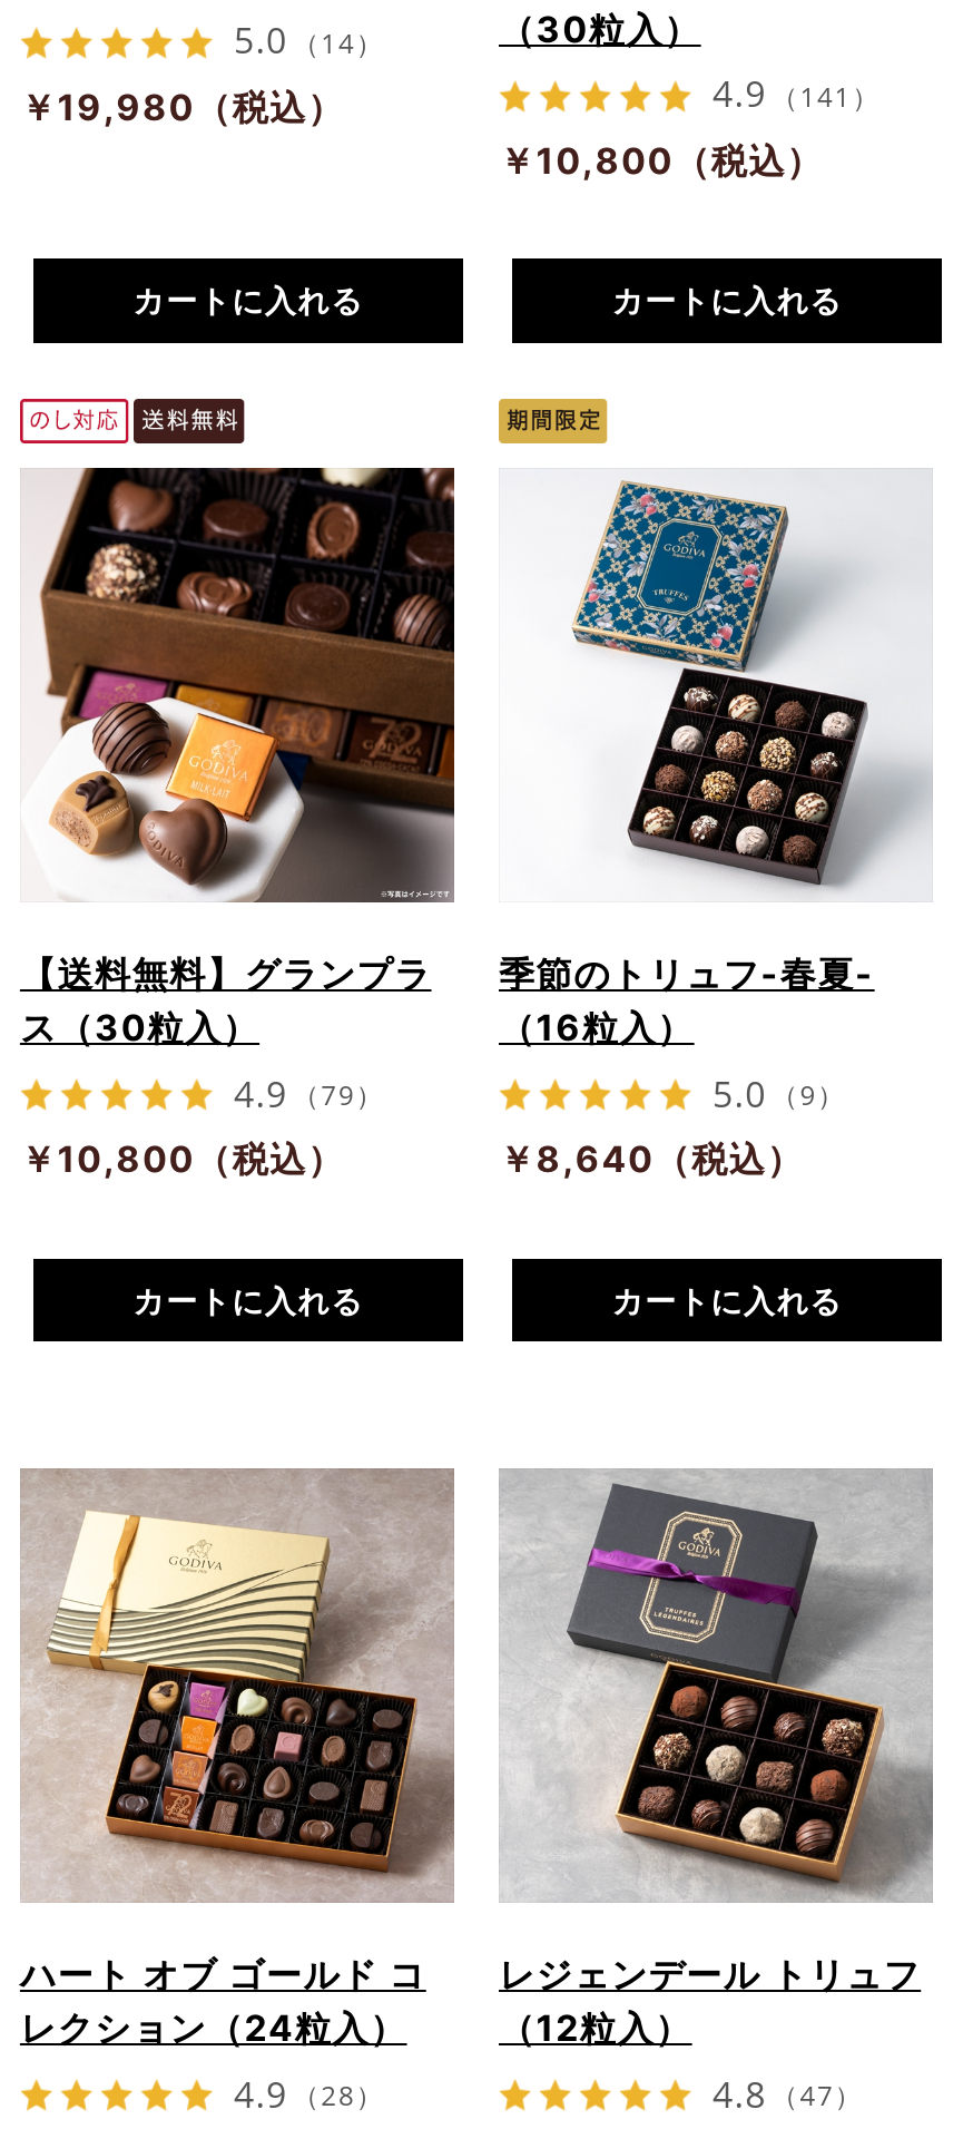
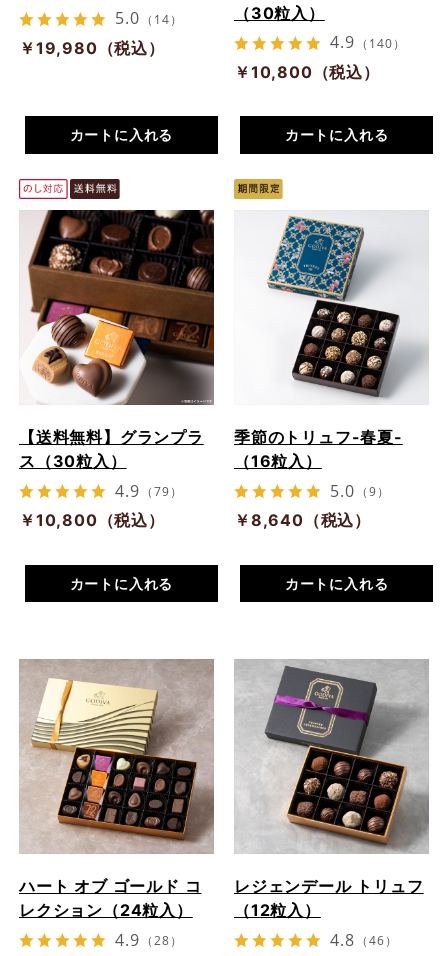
- 4.9 （141）
+ 4.9 （140）

- 4.8 （47）
+ 4.8 （46）
